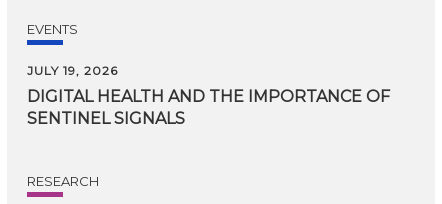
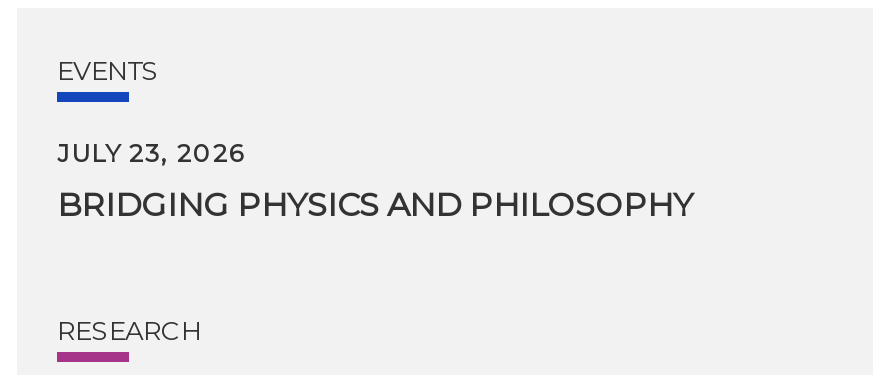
- JULY 19, 2026
+ JULY 23, 2026

- DIGITAL HEALTH AND THE IMPORTANCE OF
- SENTINEL SIGNALS
+ BRIDGING PHYSICS AND PHILOSOPHY
